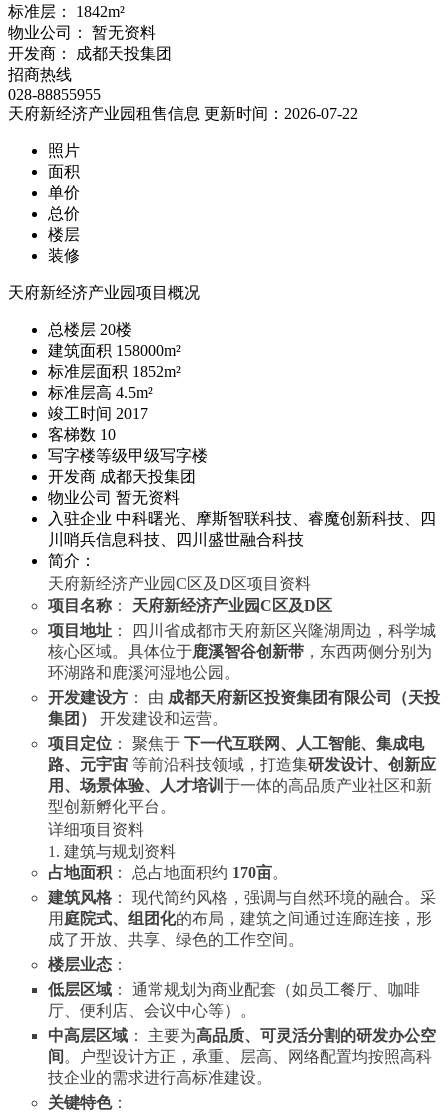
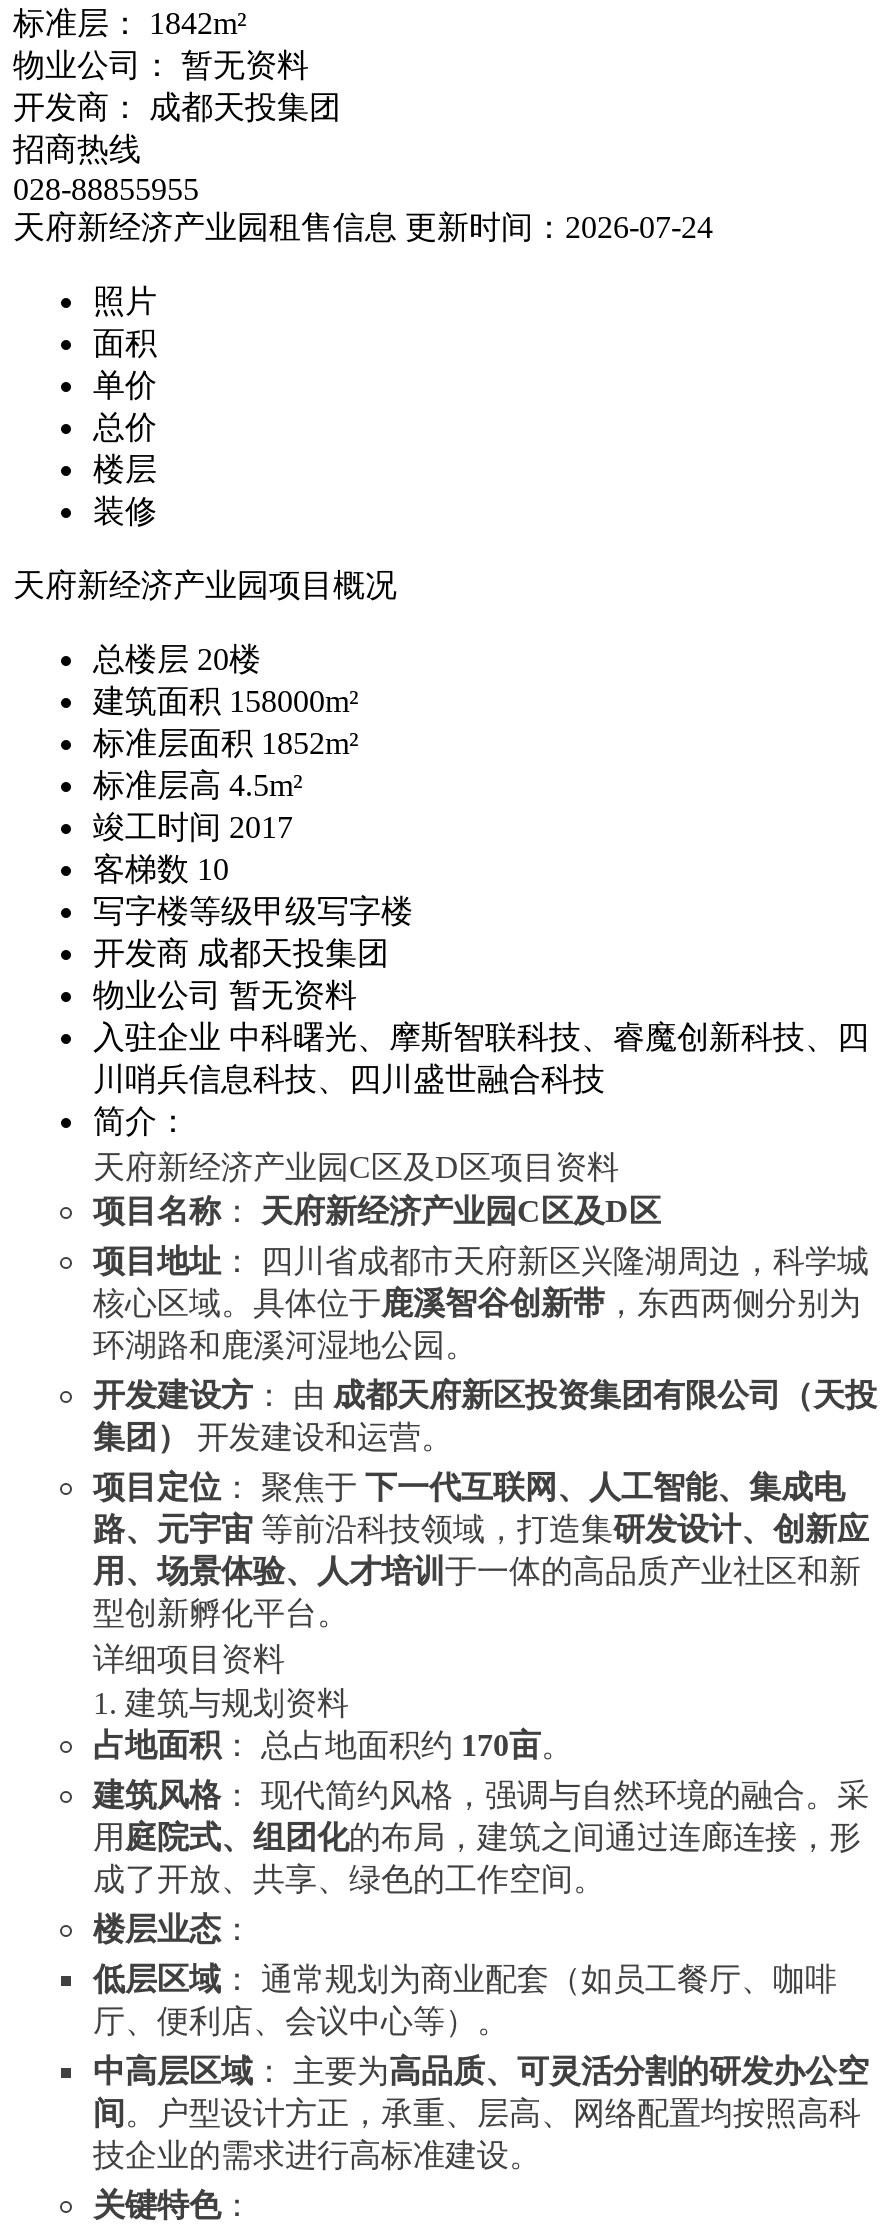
- 天府新经济产业园租售信息更新时间：2026-07-22
+ 天府新经济产业园租售信息更新时间：2026-07-24
